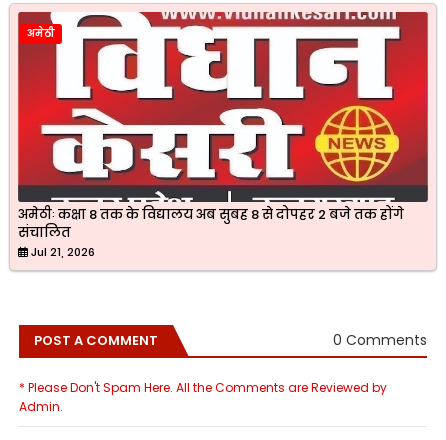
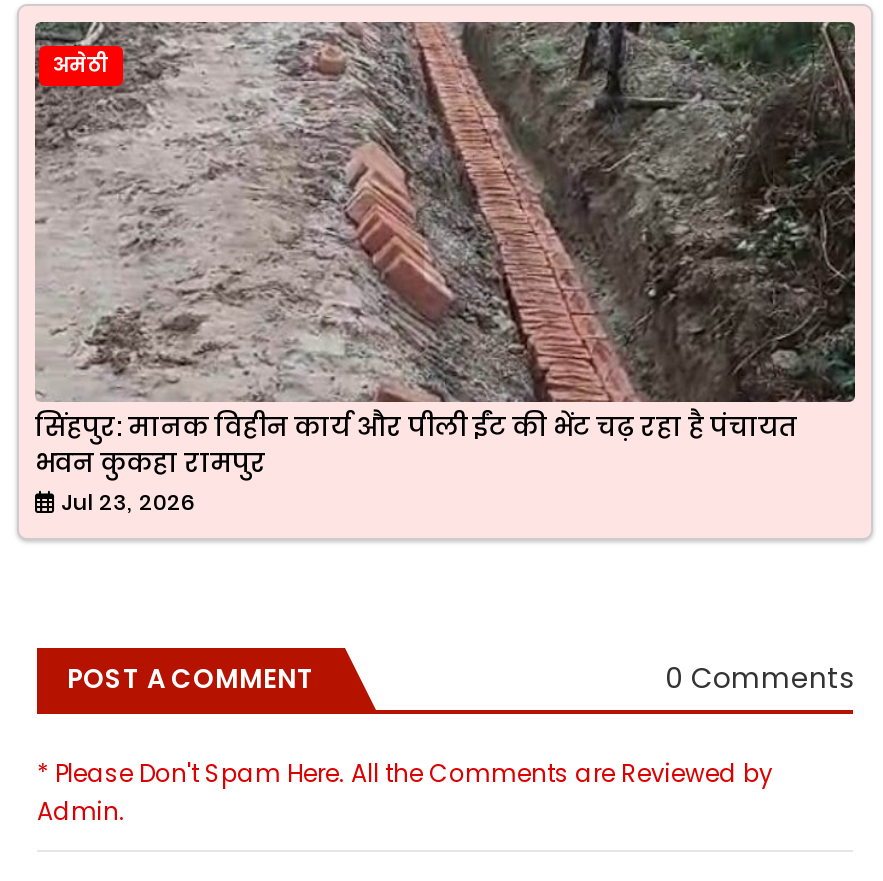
- [image]
- अमेठीः कक्षा 8 तक के विद्यालय अब सुबह 8 से दोपहर 2 बजे तक होंगे
- संचालित
- Jul 21, 2026
+ [image]
+ सिंहपुर: मानक विहीन कार्य और पीली ईंट की भेंट चढ़ रहा है पंचायत
+ भवन कुकहा रामपुर
+ Jul 23, 2026
